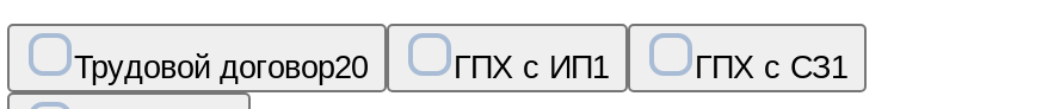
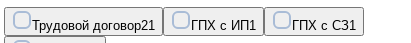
- Трудовой договор20
+ Трудовой договор21
